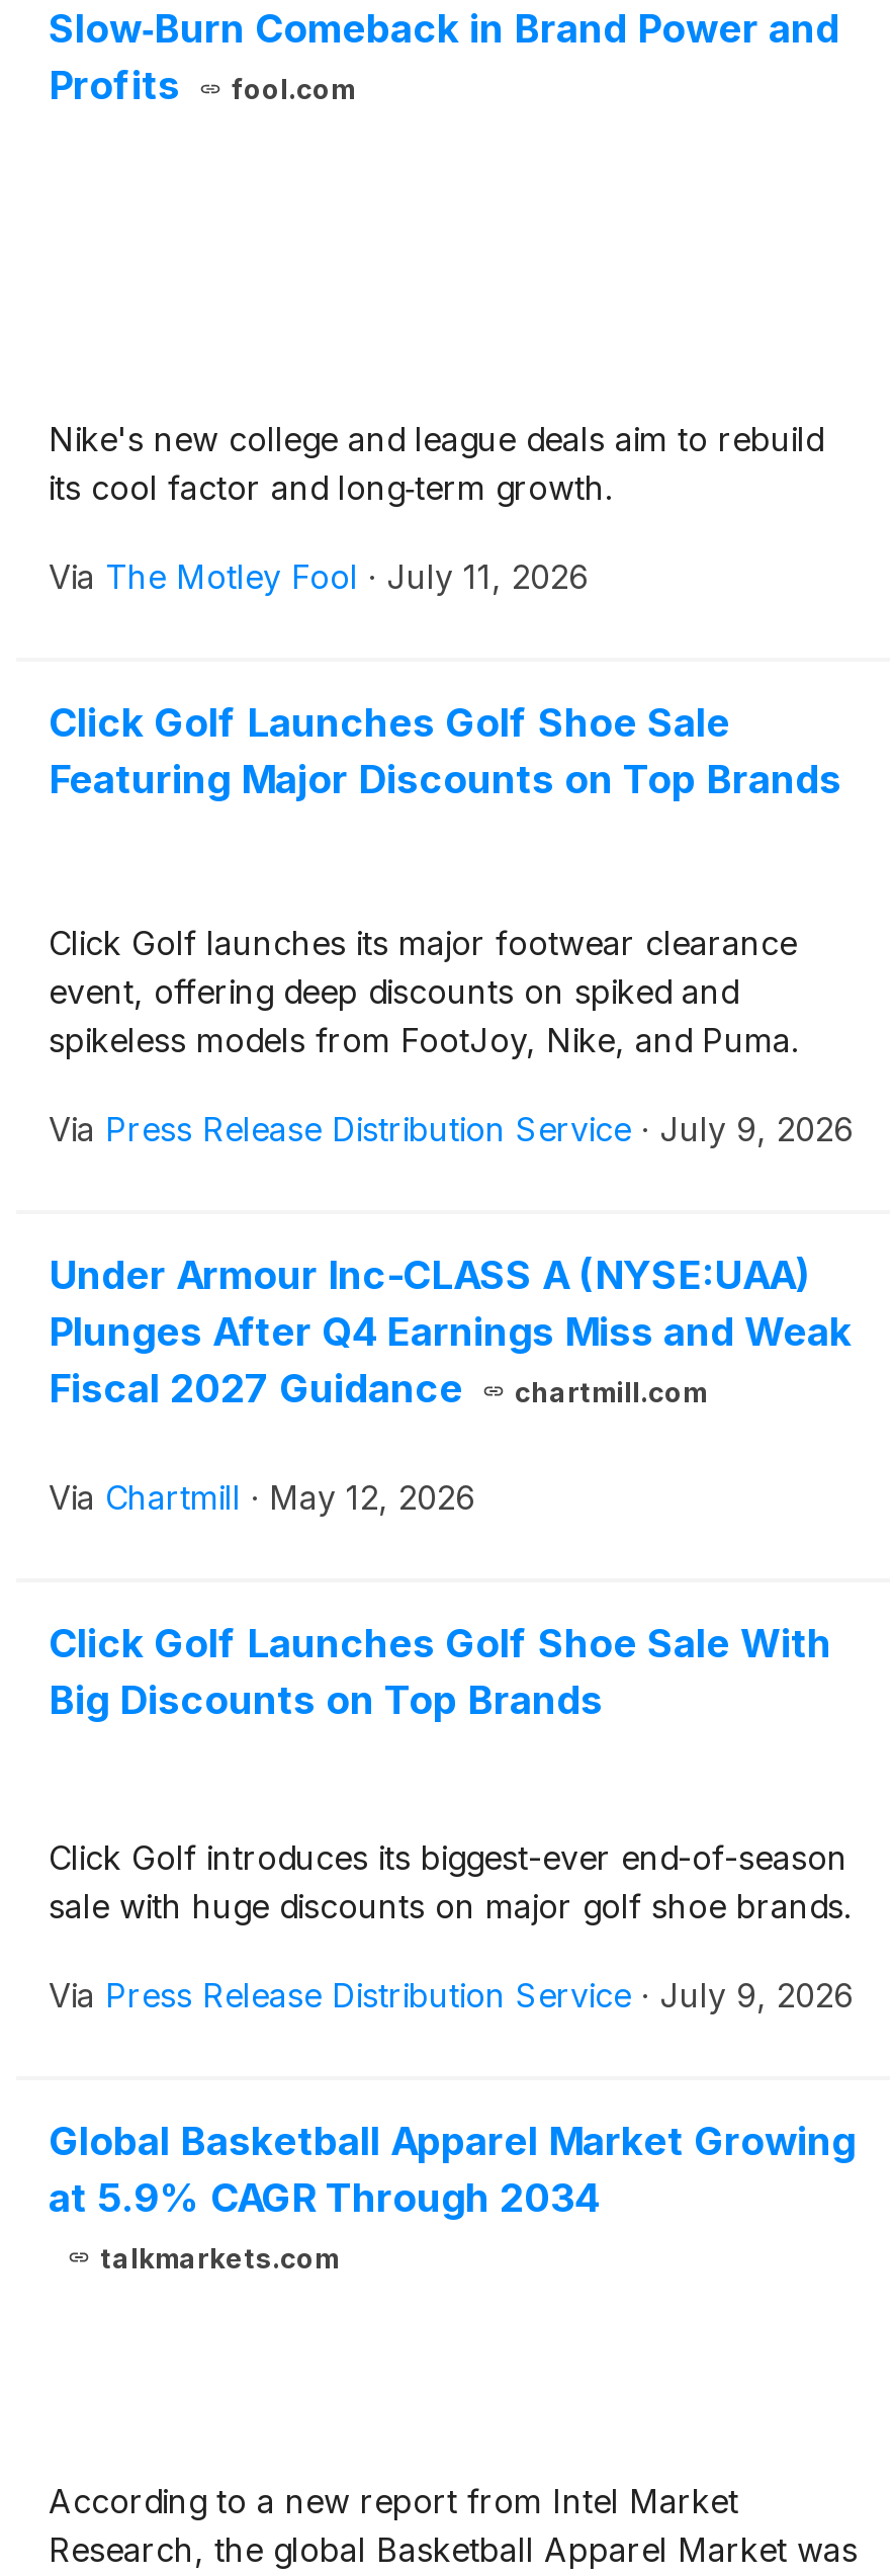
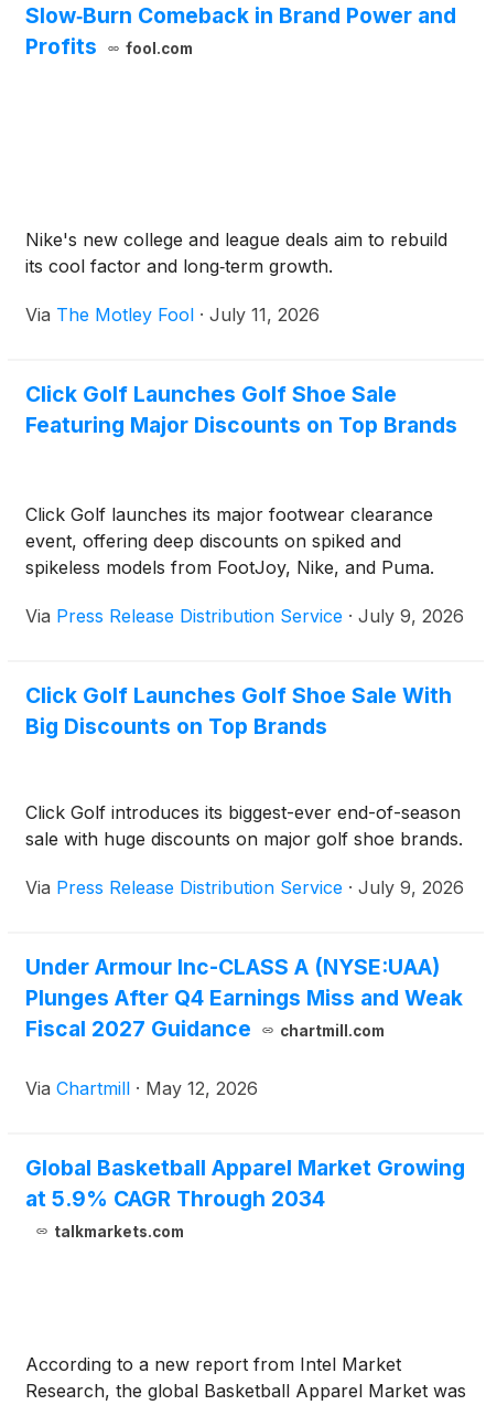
moved down: Under Armour Inc-CLASS A (NYSE:UAA) | Plunges After Q4 Earnings Miss and Weak | Fiscal 2027 Guidance | chartmill.com | Via Chartmill · May 12, 2026

moved up: Click Golf Launches Golf Shoe Sale With | Big Discounts on Top Brands | Click Golf introduces its biggest-ever end-of-season | sale with huge discounts on major golf shoe brands. | Via Press Release Distribution Service · July 9, 2026
